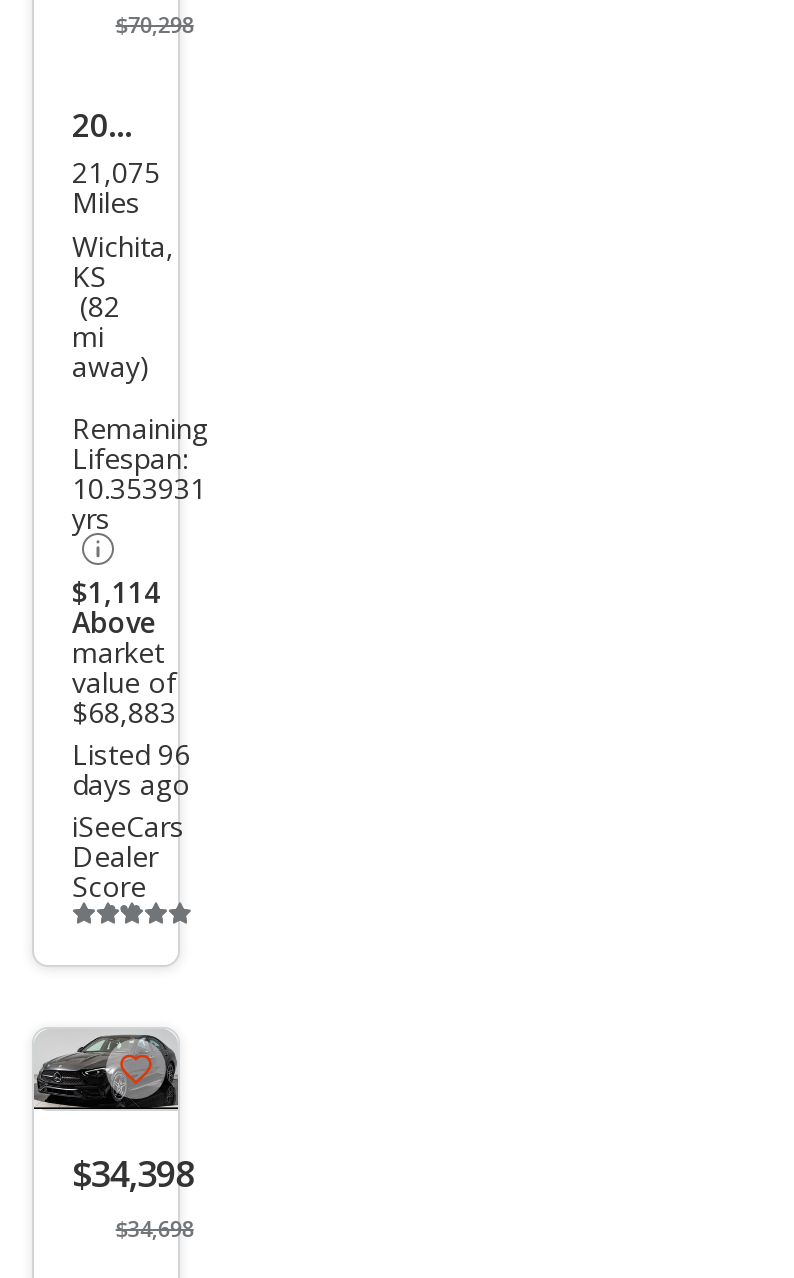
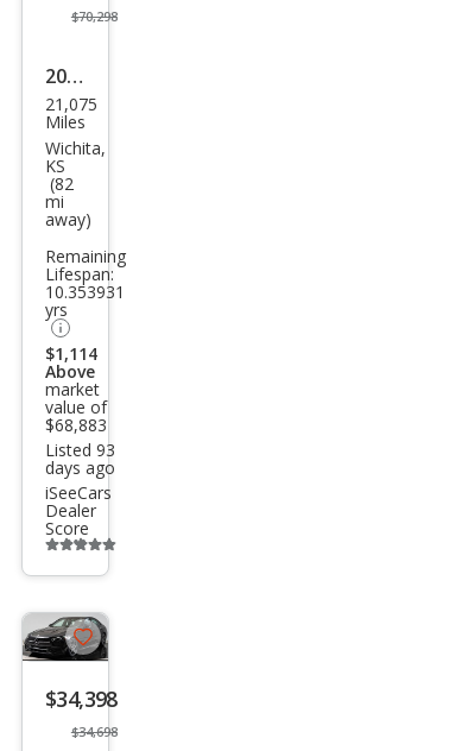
- Listed 96
+ Listed 93
